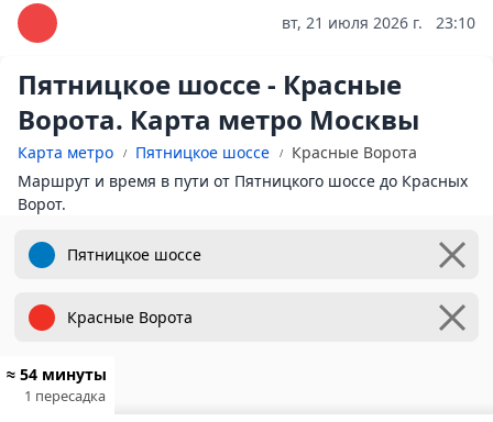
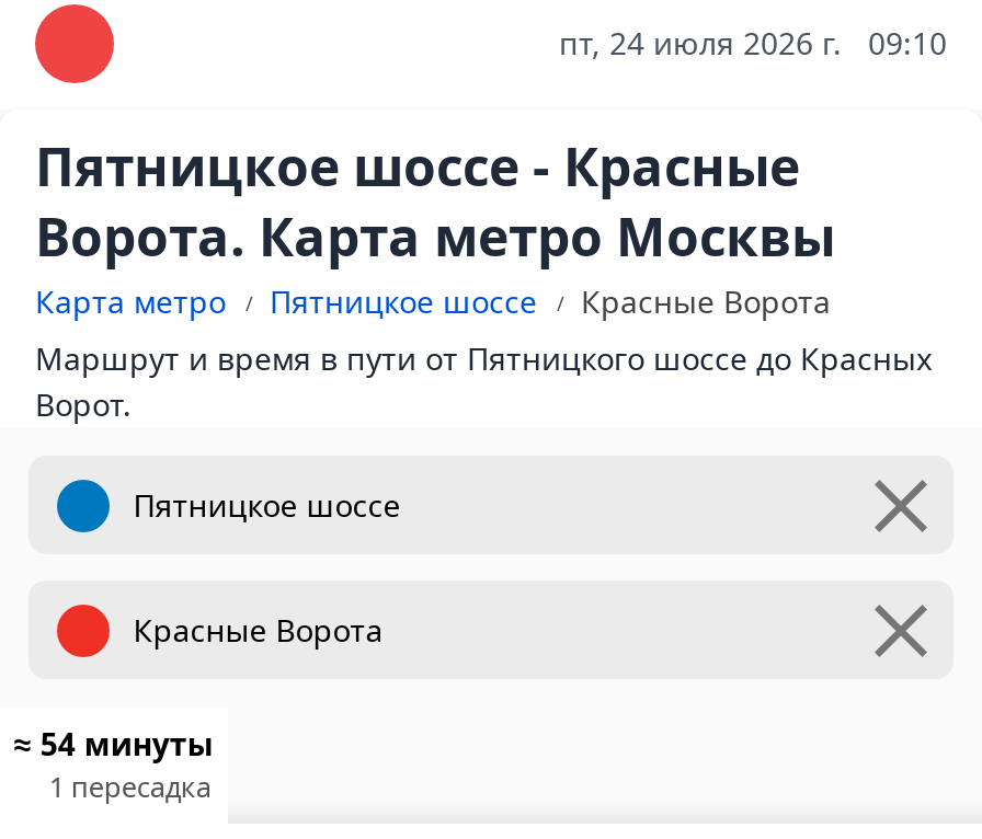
- вт, 21 июля 2026 г.
+ пт, 24 июля 2026 г.

- 23:10
+ 09:10
